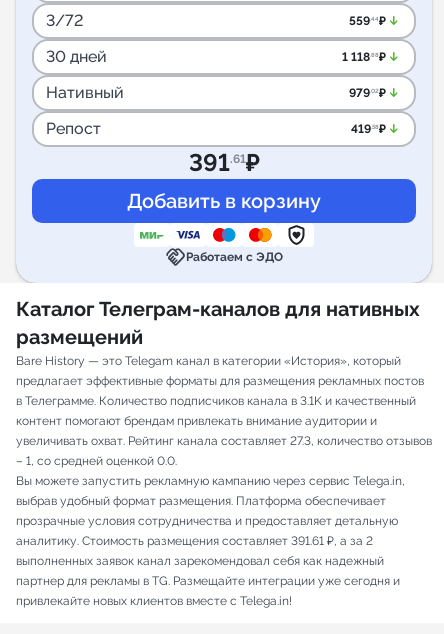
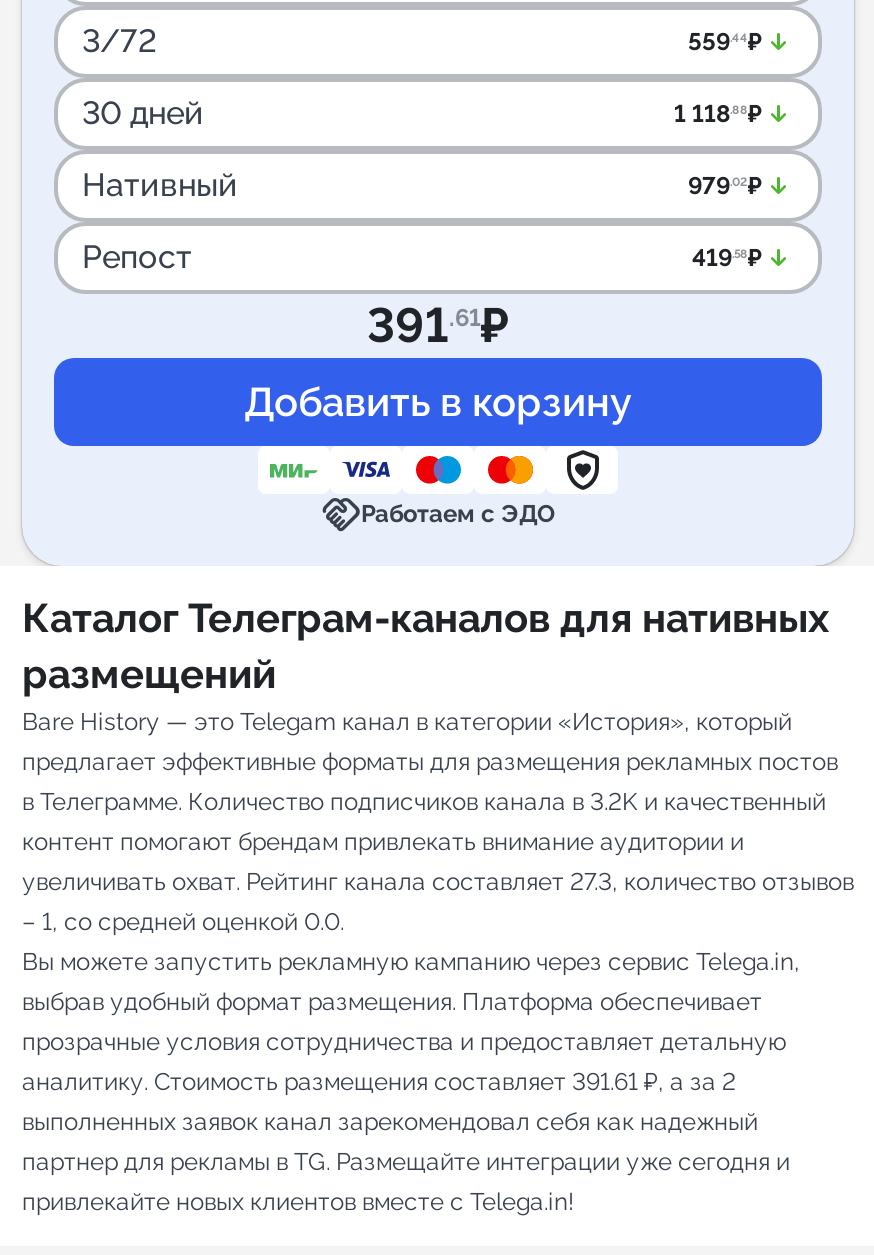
- в Телеграмме. Количество подписчиков канала в 3.1K и качественный
+ в Телеграмме. Количество подписчиков канала в 3.2K и качественный
